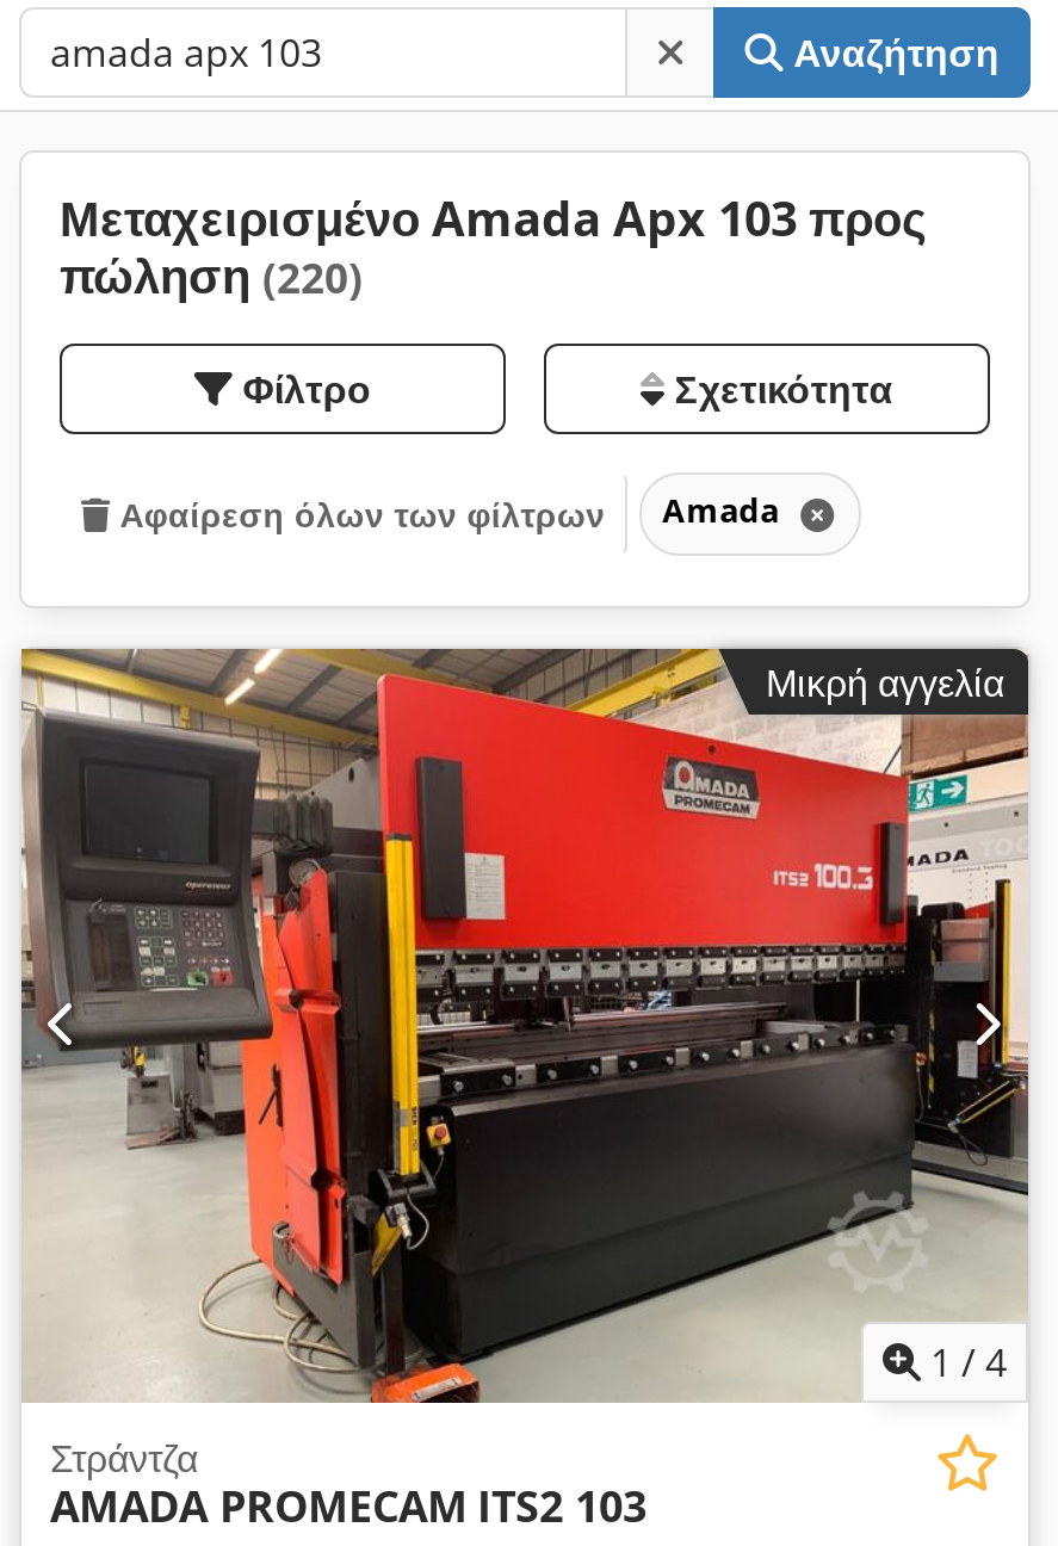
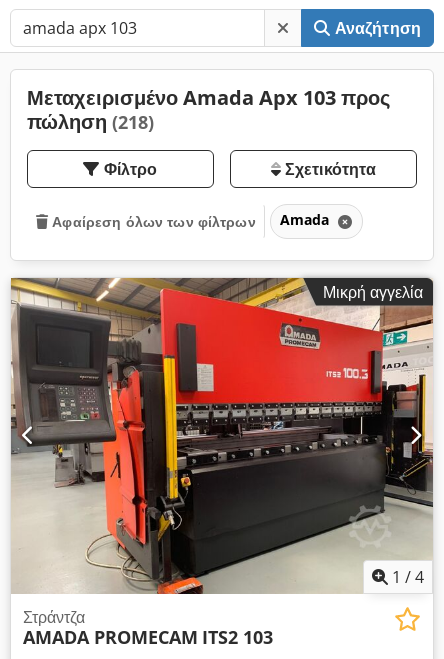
- πώληση (220)
+ πώληση (218)
